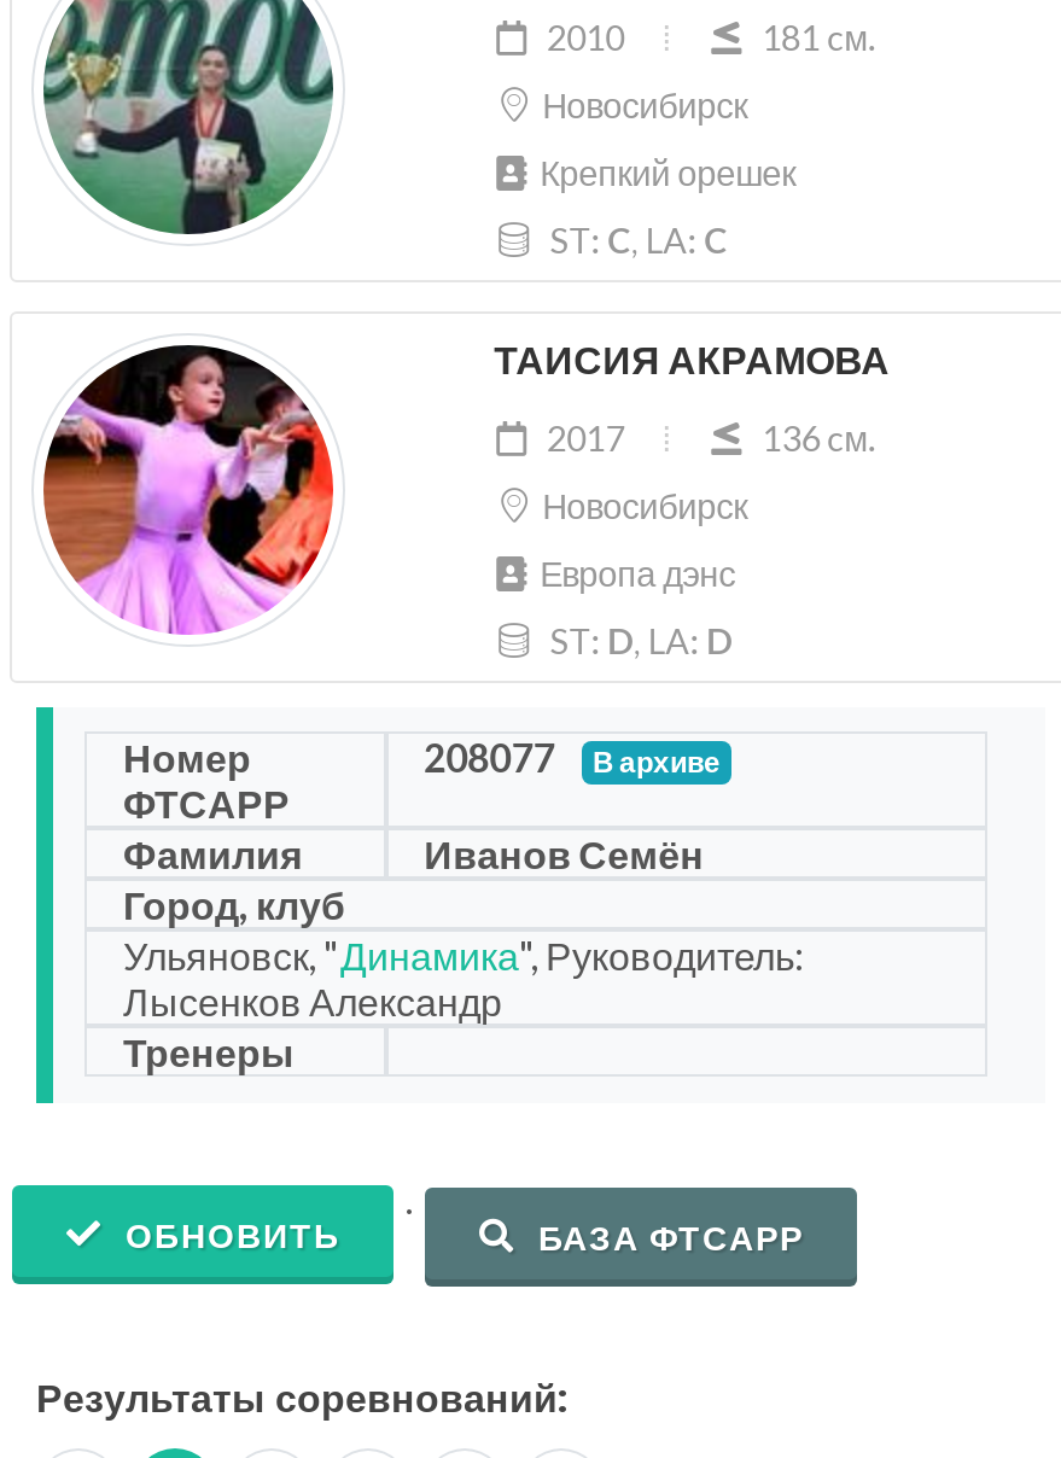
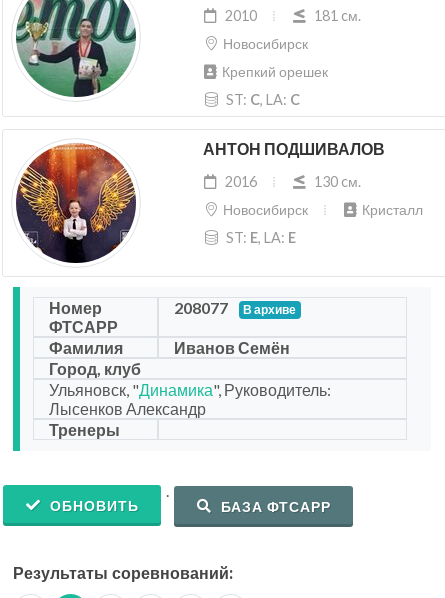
- [image]
+ [image]

- ТАИСИЯ АКРАМОВА
+ АНТОН ПОДШИВАЛОВ

- 2017
- 136 cм.
+ 2016
+ 130 cм.

- Европа дэнс
+ Кристалл

- ST: D, LA: D
+ ST: E, LA: E
